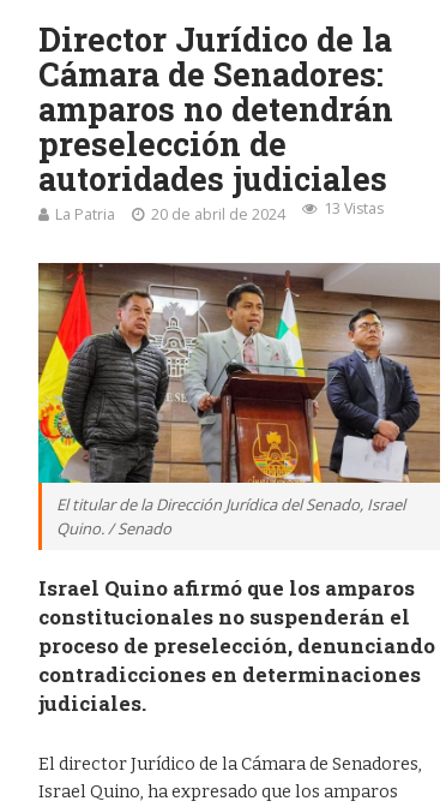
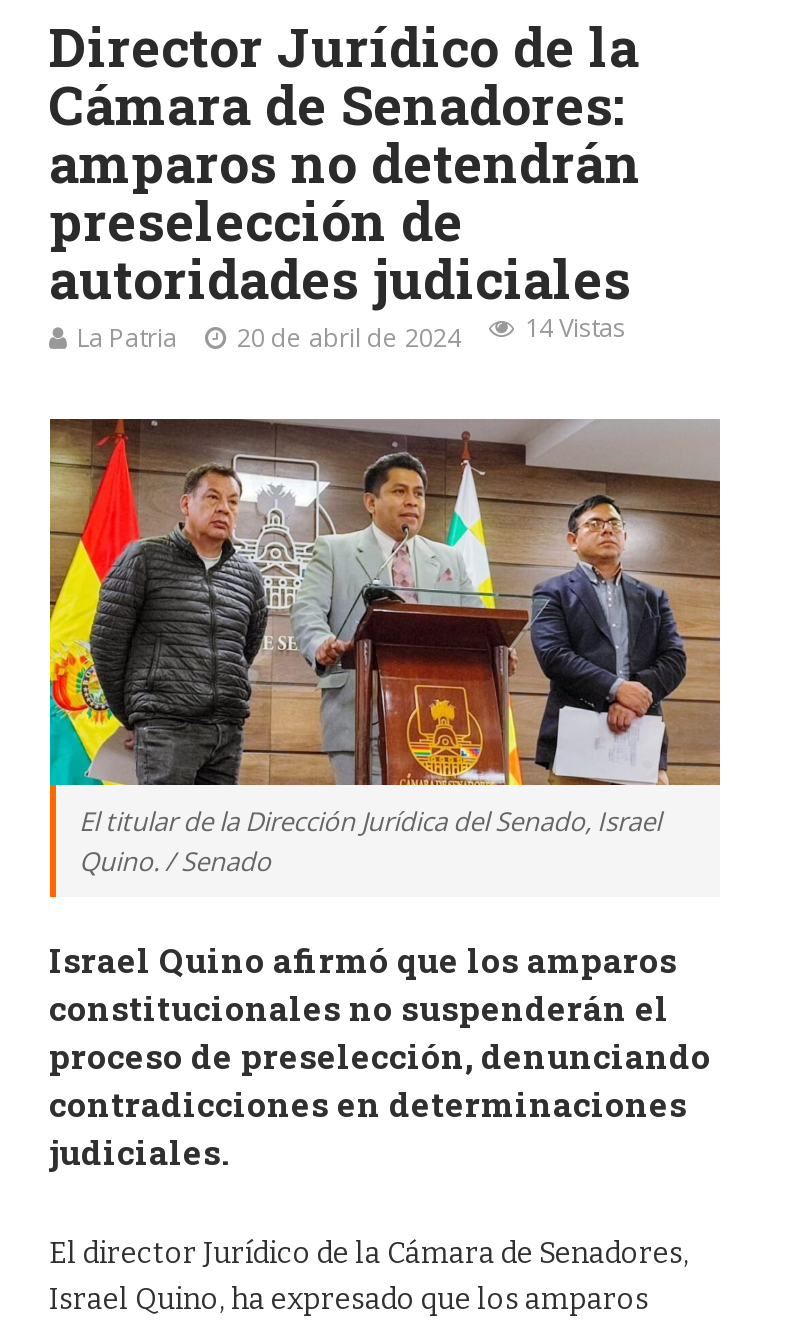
- La Patria 20 de abril de 2024 13 Vistas
+ La Patria 20 de abril de 2024 14 Vistas
